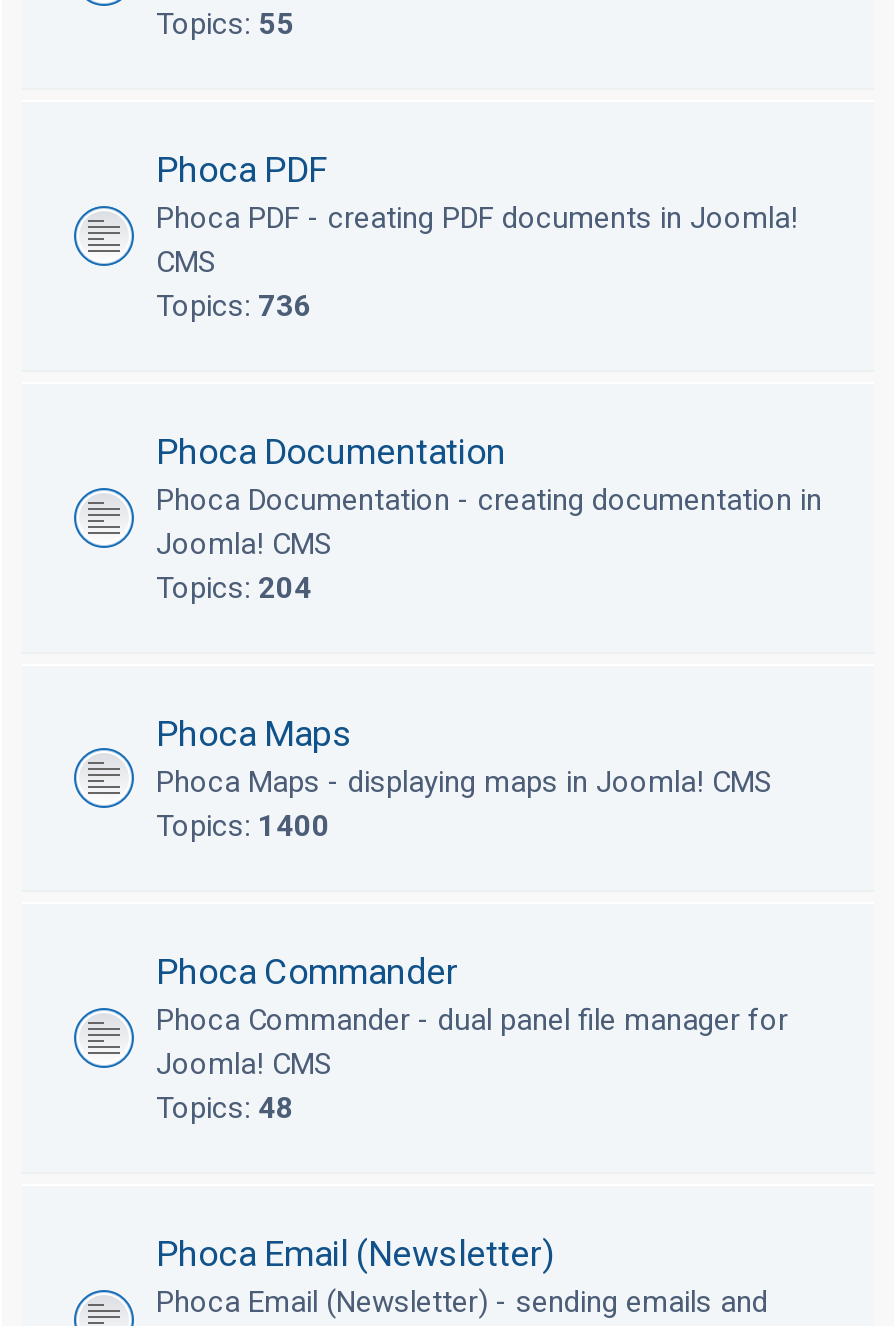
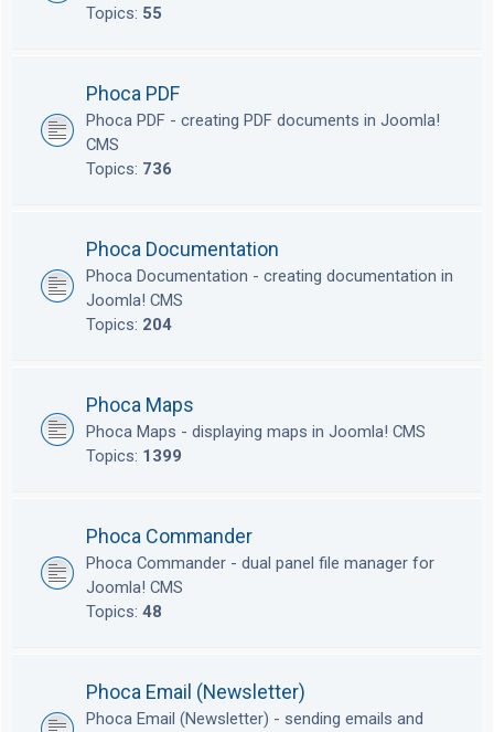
- Topics: 1400
+ Topics: 1399
